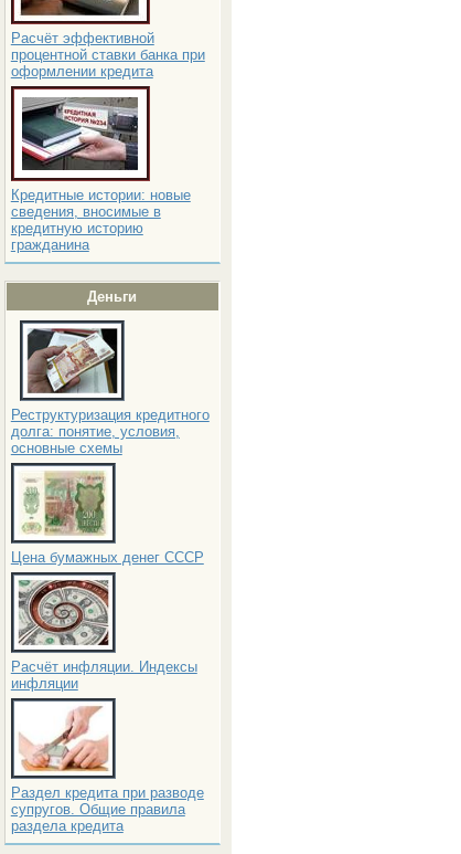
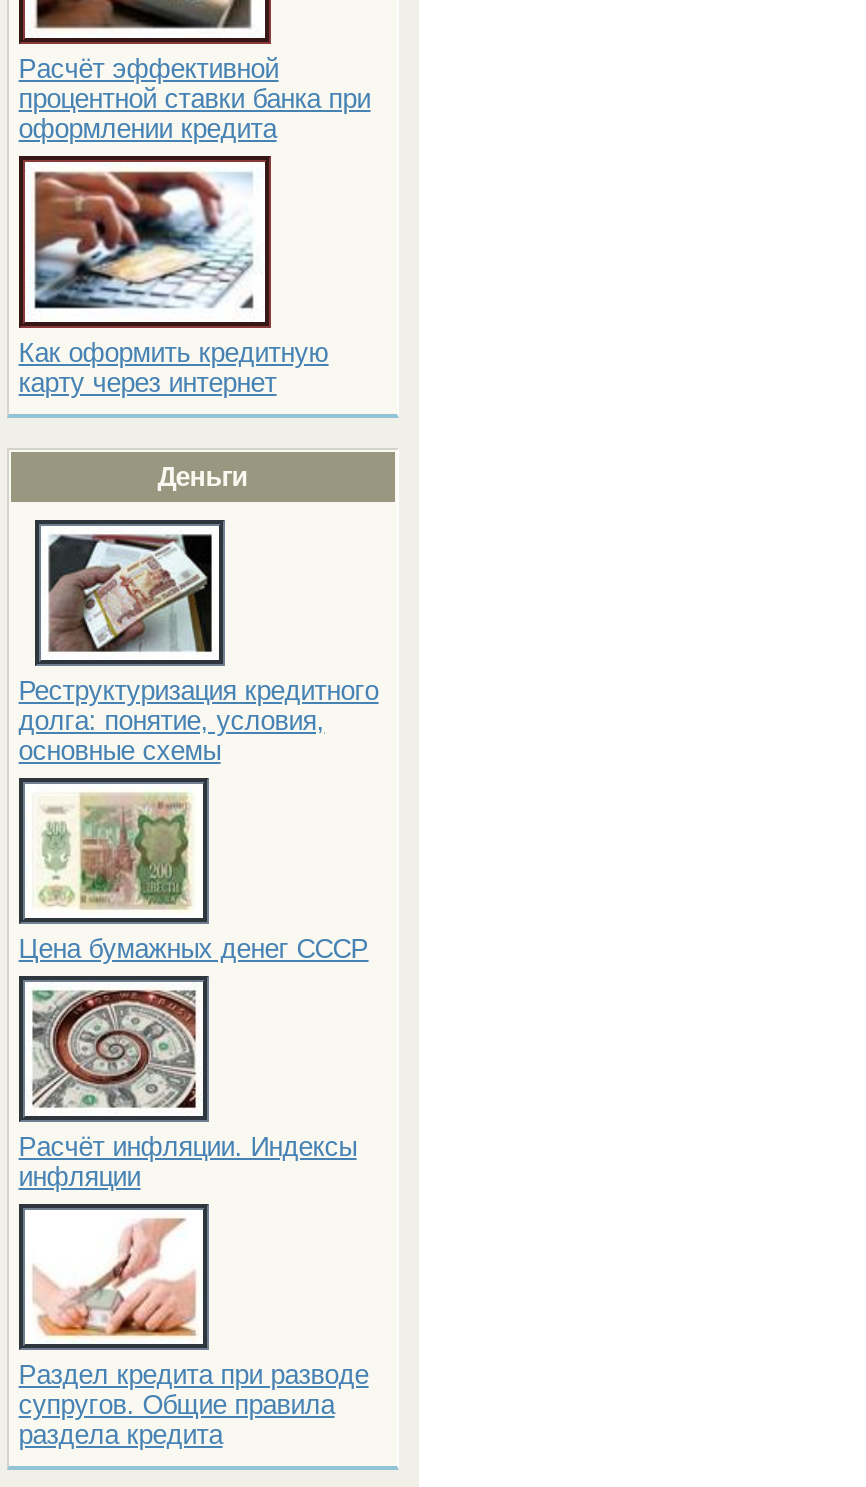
- [image]
- Кредитные истории: новые
- сведения, вносимые в
- кредитную историю
- гражданина
+ [image]
+ Как оформить кредитную
+ карту через интернет
